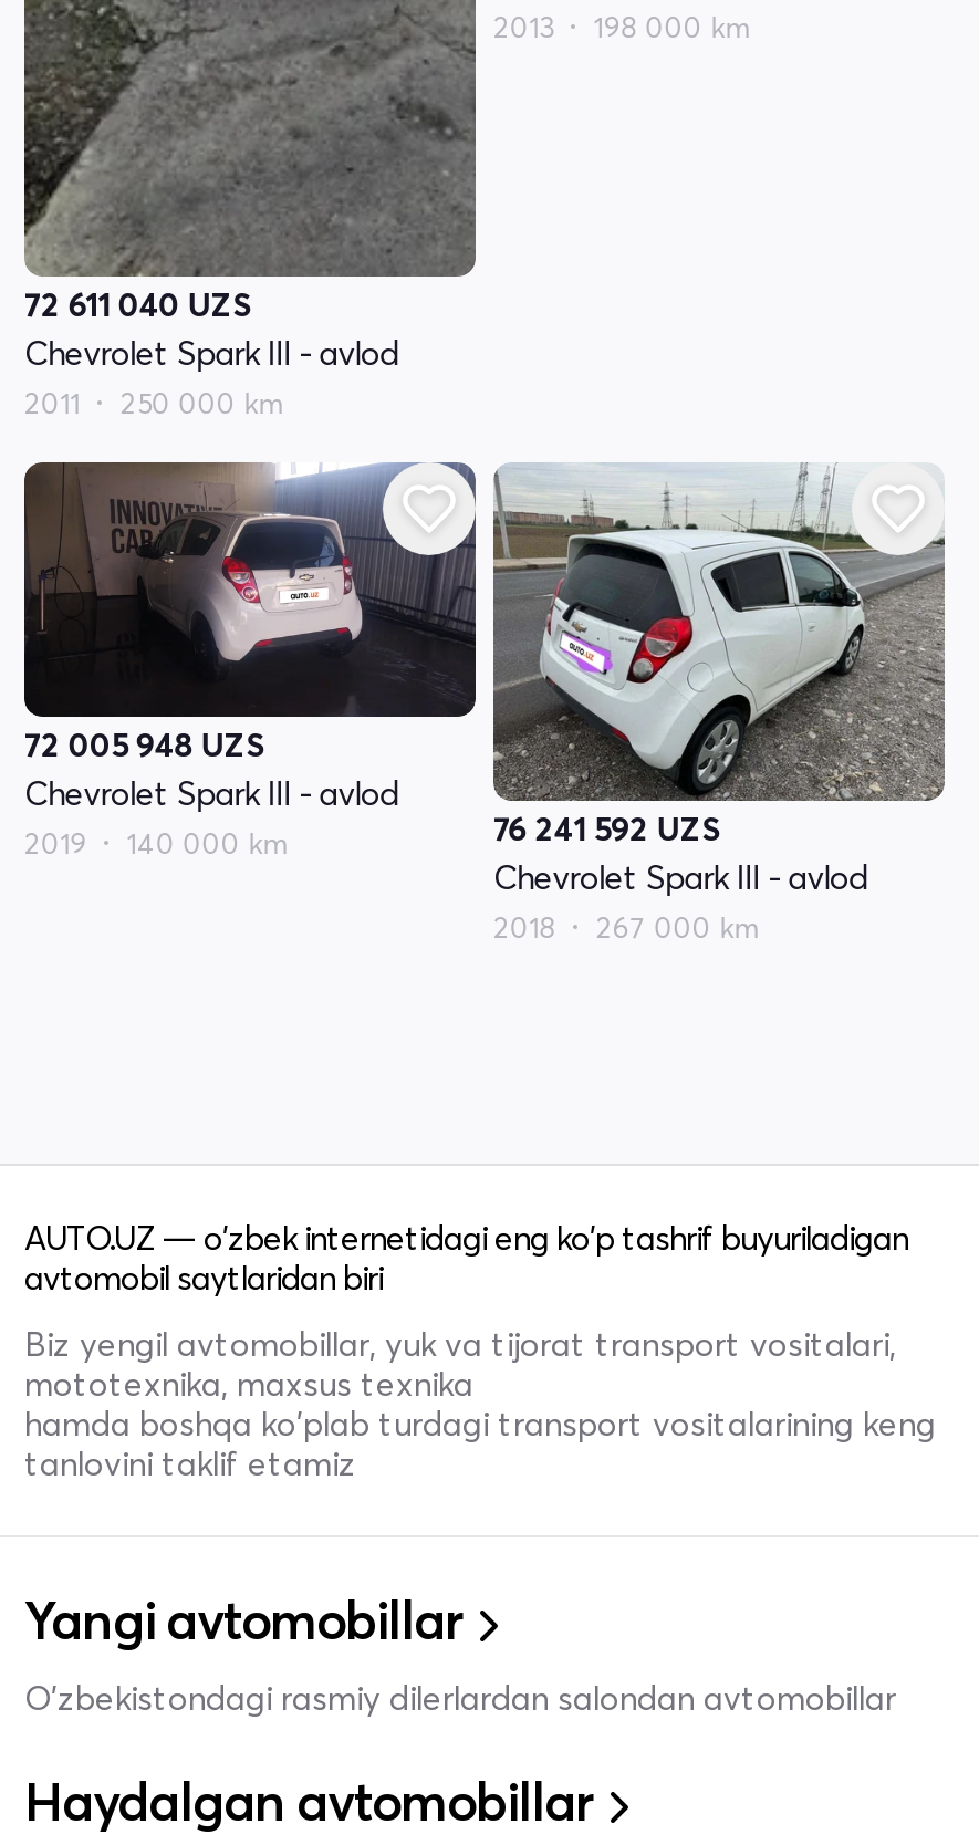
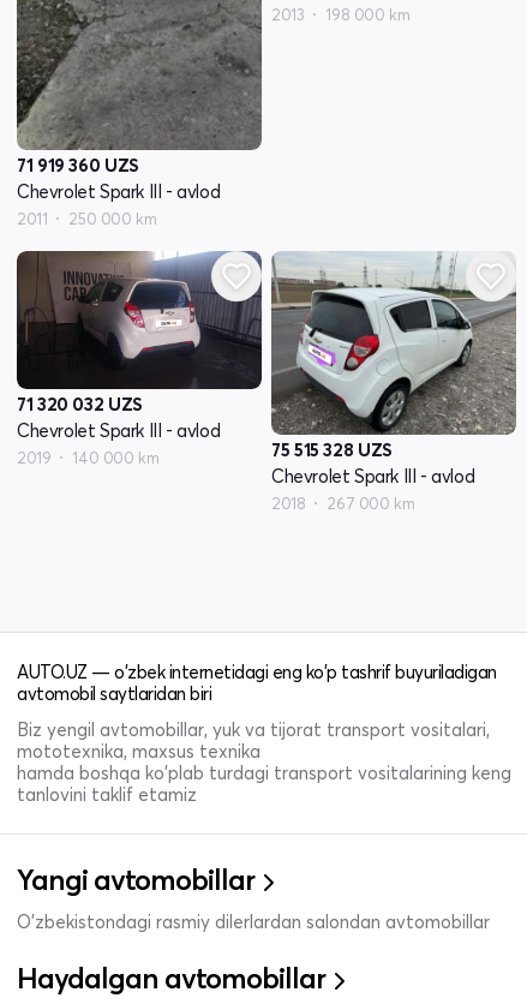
- 72 611 040 UZS
+ 71 919 360 UZS

- 72 005 948 UZS
+ 71 320 032 UZS

- 76 241 592 UZS
+ 75 515 328 UZS
